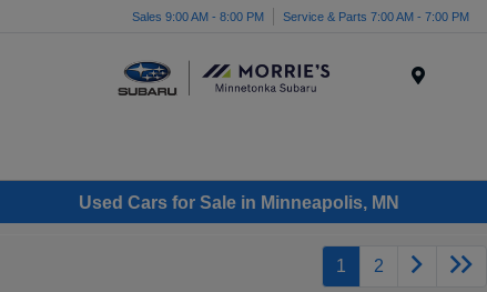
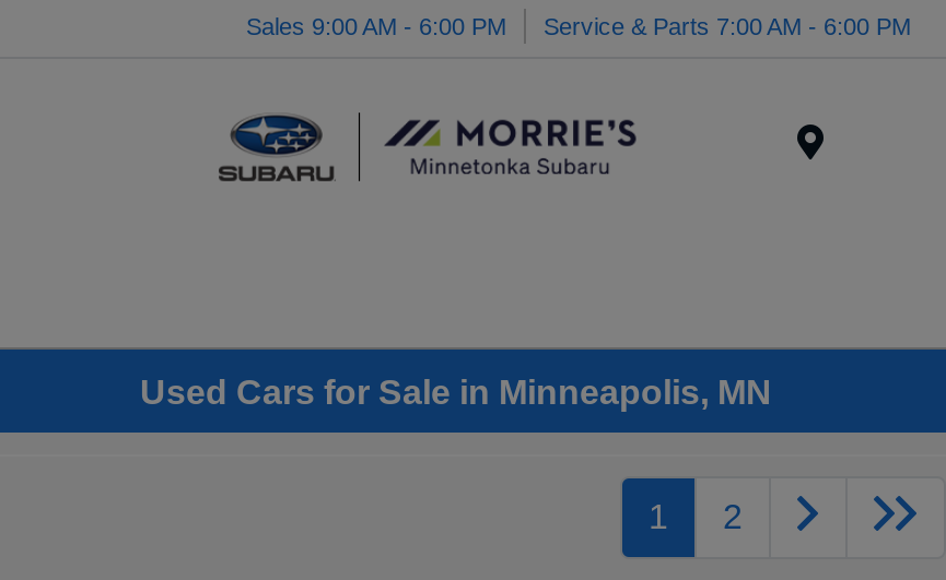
- Sales 9:00 AM - 8:00 PM
+ Sales 9:00 AM - 6:00 PM

- Service & Parts 7:00 AM - 7:00 PM
+ Service & Parts 7:00 AM - 6:00 PM
